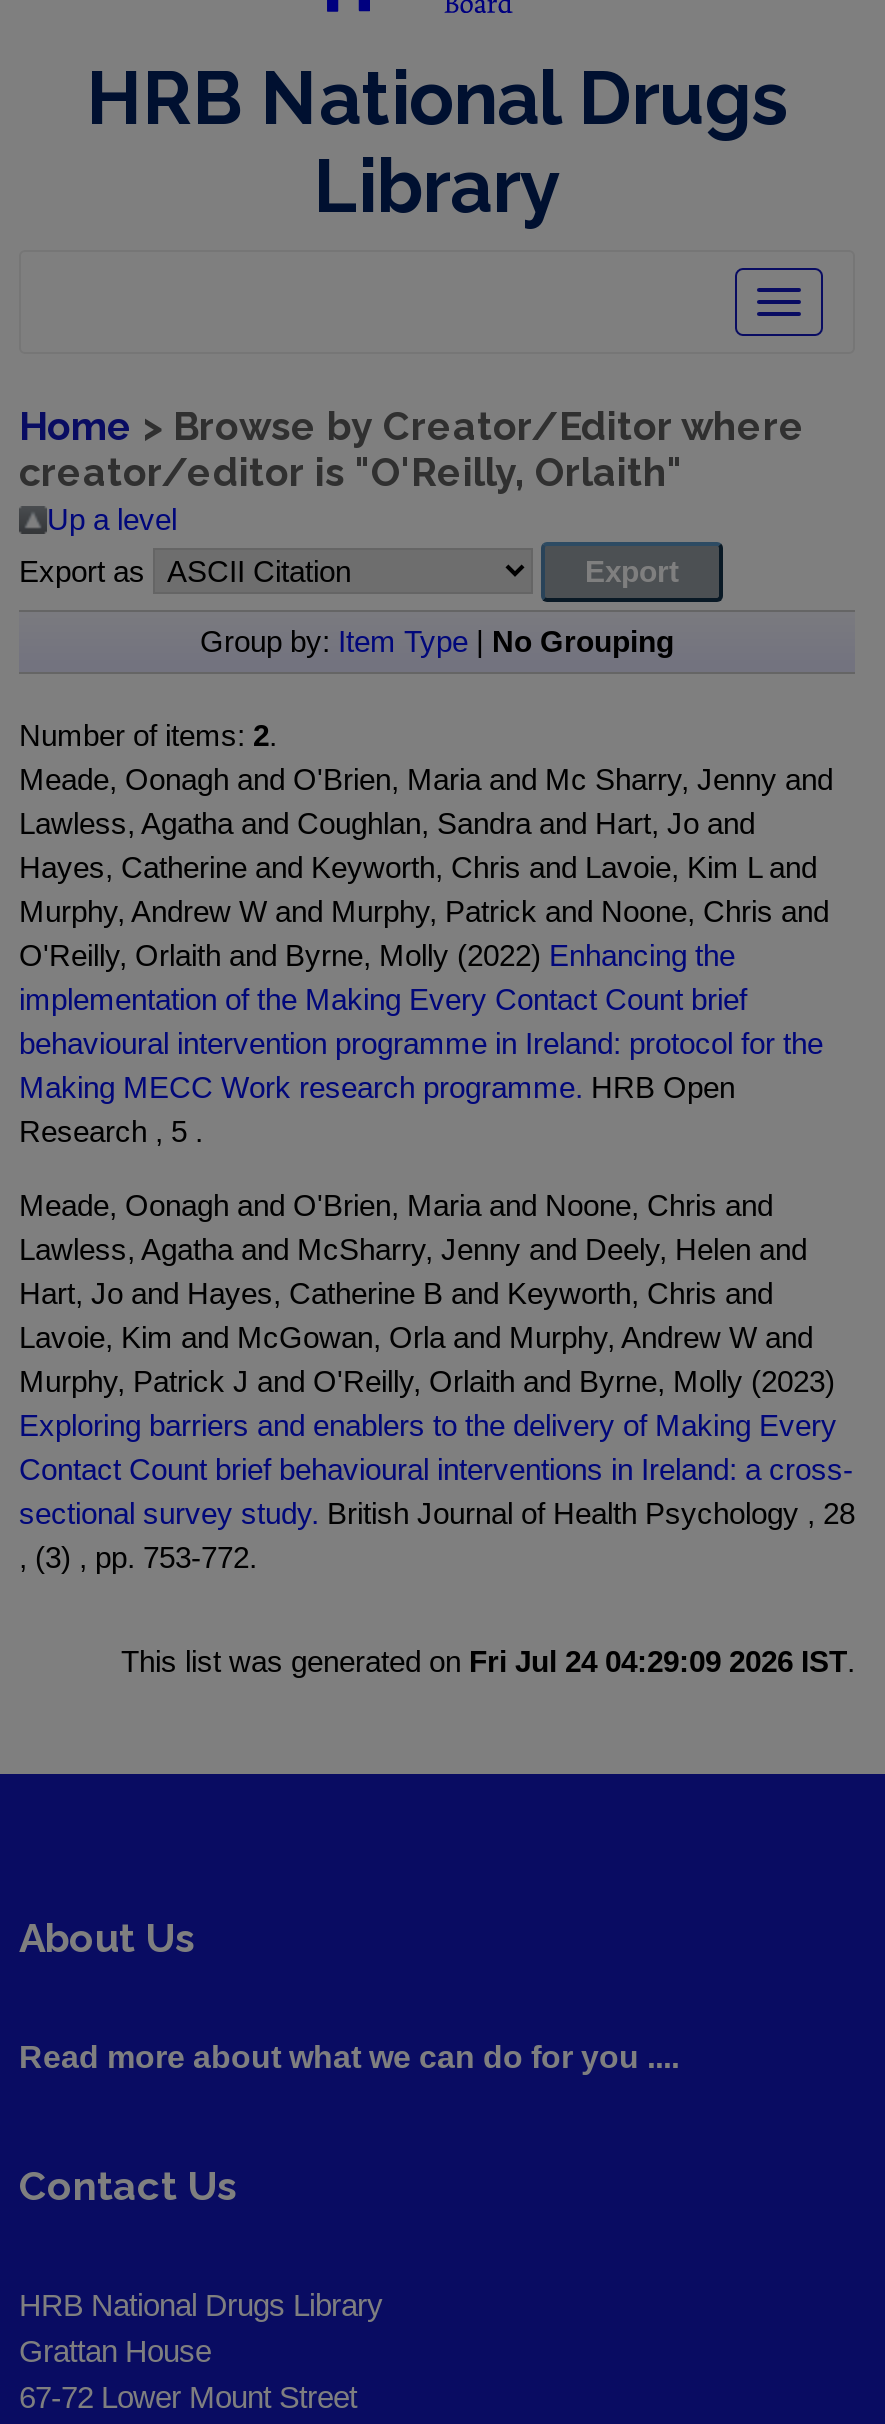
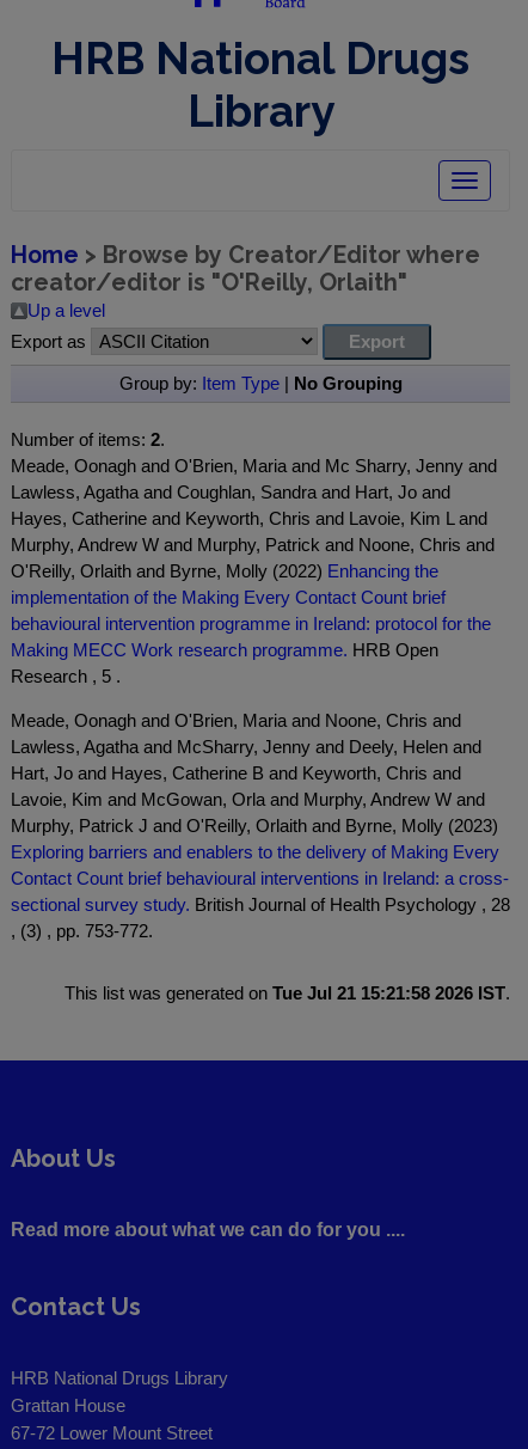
- This list was generated on Fri Jul 24 04:29:09 2026 IST.
+ This list was generated on Tue Jul 21 15:21:58 2026 IST.
